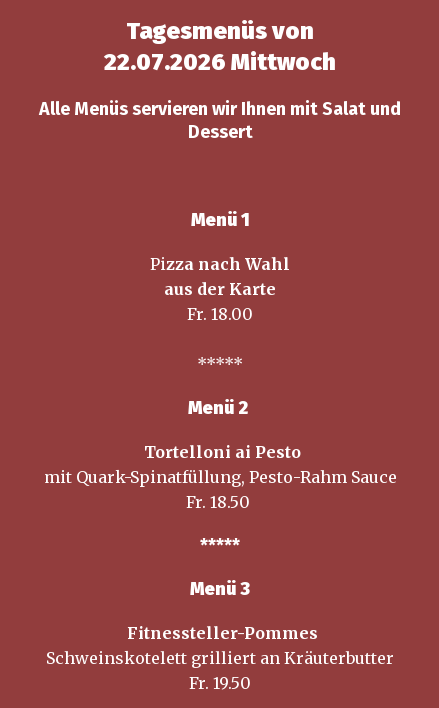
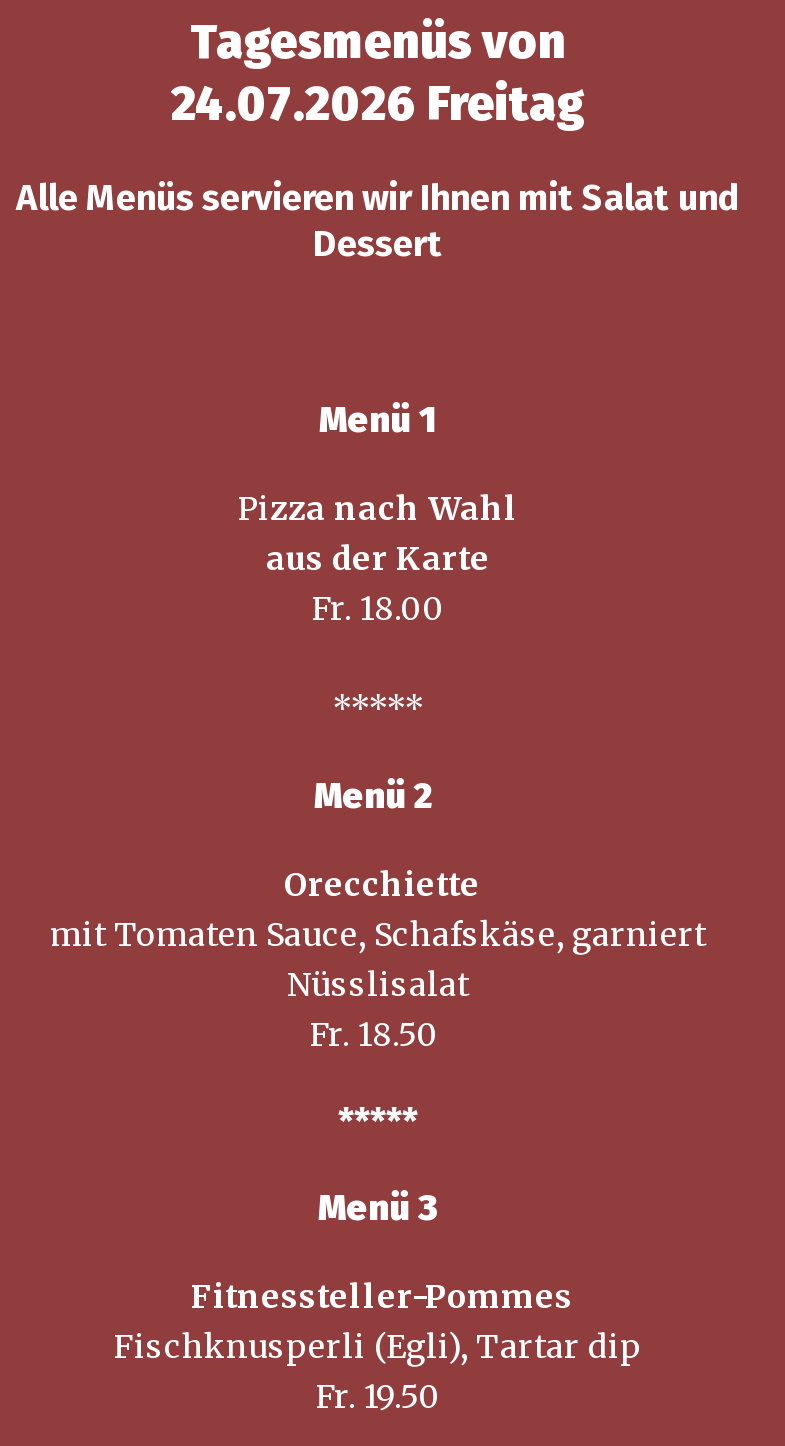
- 22.07.2026 Mittwoch
+ 24.07.2026 Freitag

- Tortelloni ai Pesto
- mit Quark-Spinatfüllung, Pesto-Rahm Sauce
+ Orecchiette
+ mit Tomaten Sauce, Schafskäse, garniert
+ Nüsslisalat

- Schweinskotelett grilliert an Kräuterbutter
+ Fischknusperli (Egli), Tartar dip
